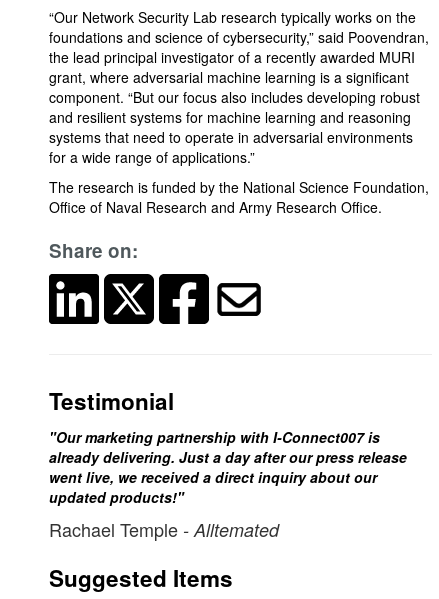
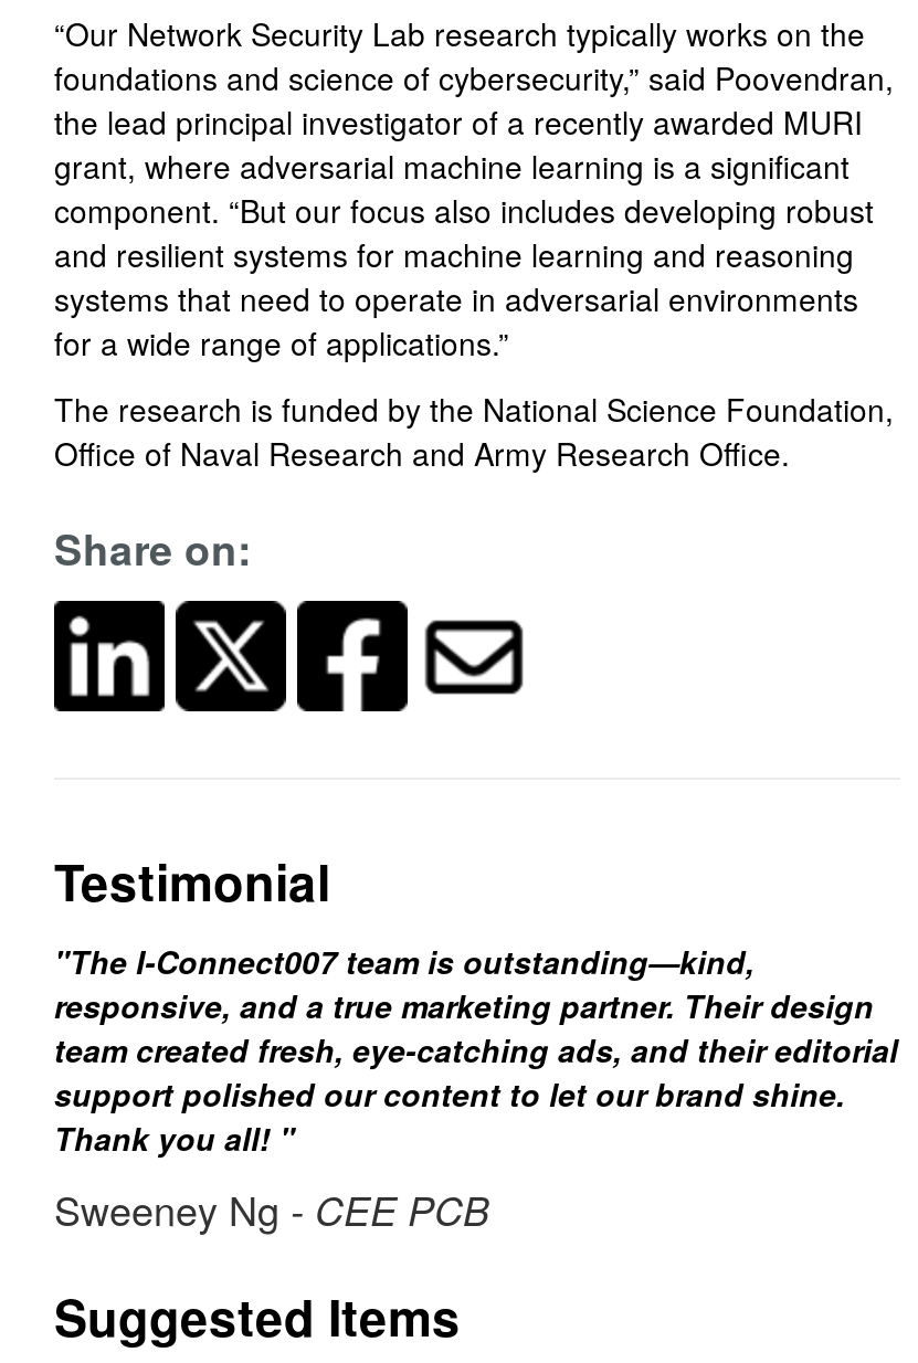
- "Our marketing partnership with I-Connect007 is
- already delivering. Just a day after our press release
- went live, we received a direct inquiry about our
- updated products!"
- Rachael Temple - Alltemated
+ "The I-Connect007 team is outstanding—kind,
+ responsive, and a true marketing partner. Their design
+ team created fresh, eye-catching ads, and their editorial
+ support polished our content to let our brand shine.
+ Thank you all! "
+ Sweeney Ng - CEE PCB
